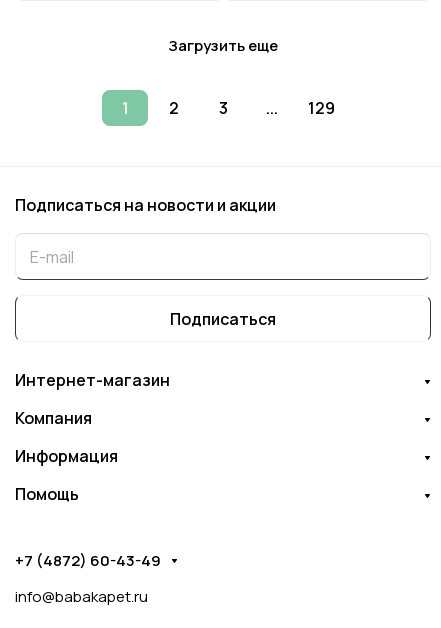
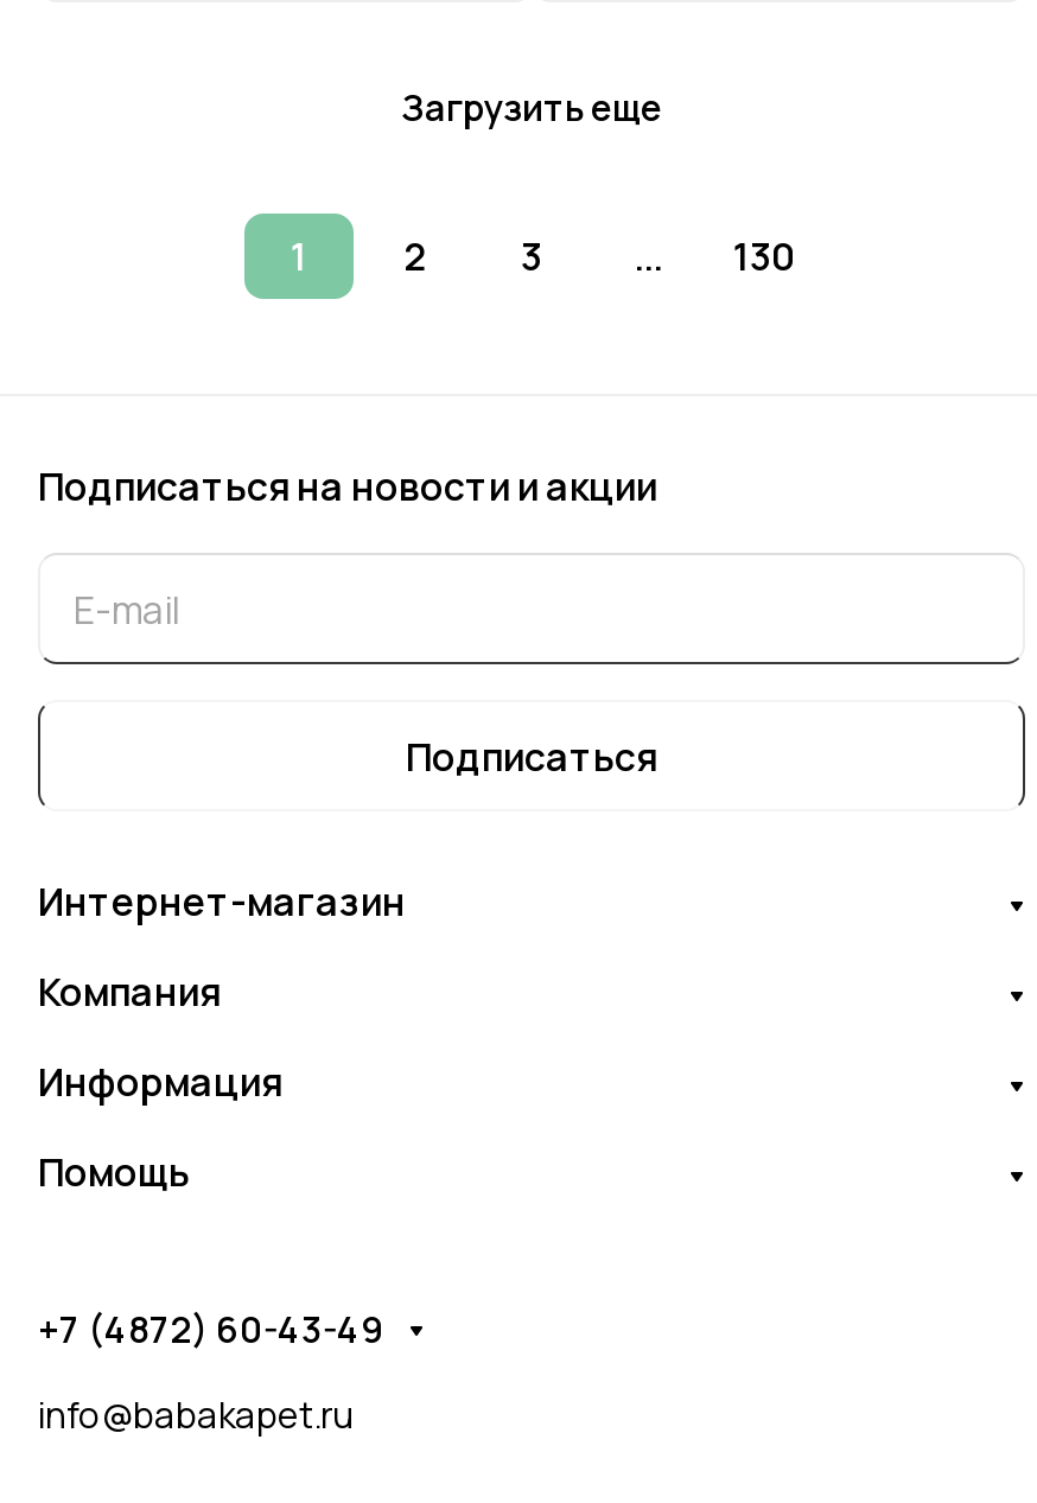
- 129
+ 130
